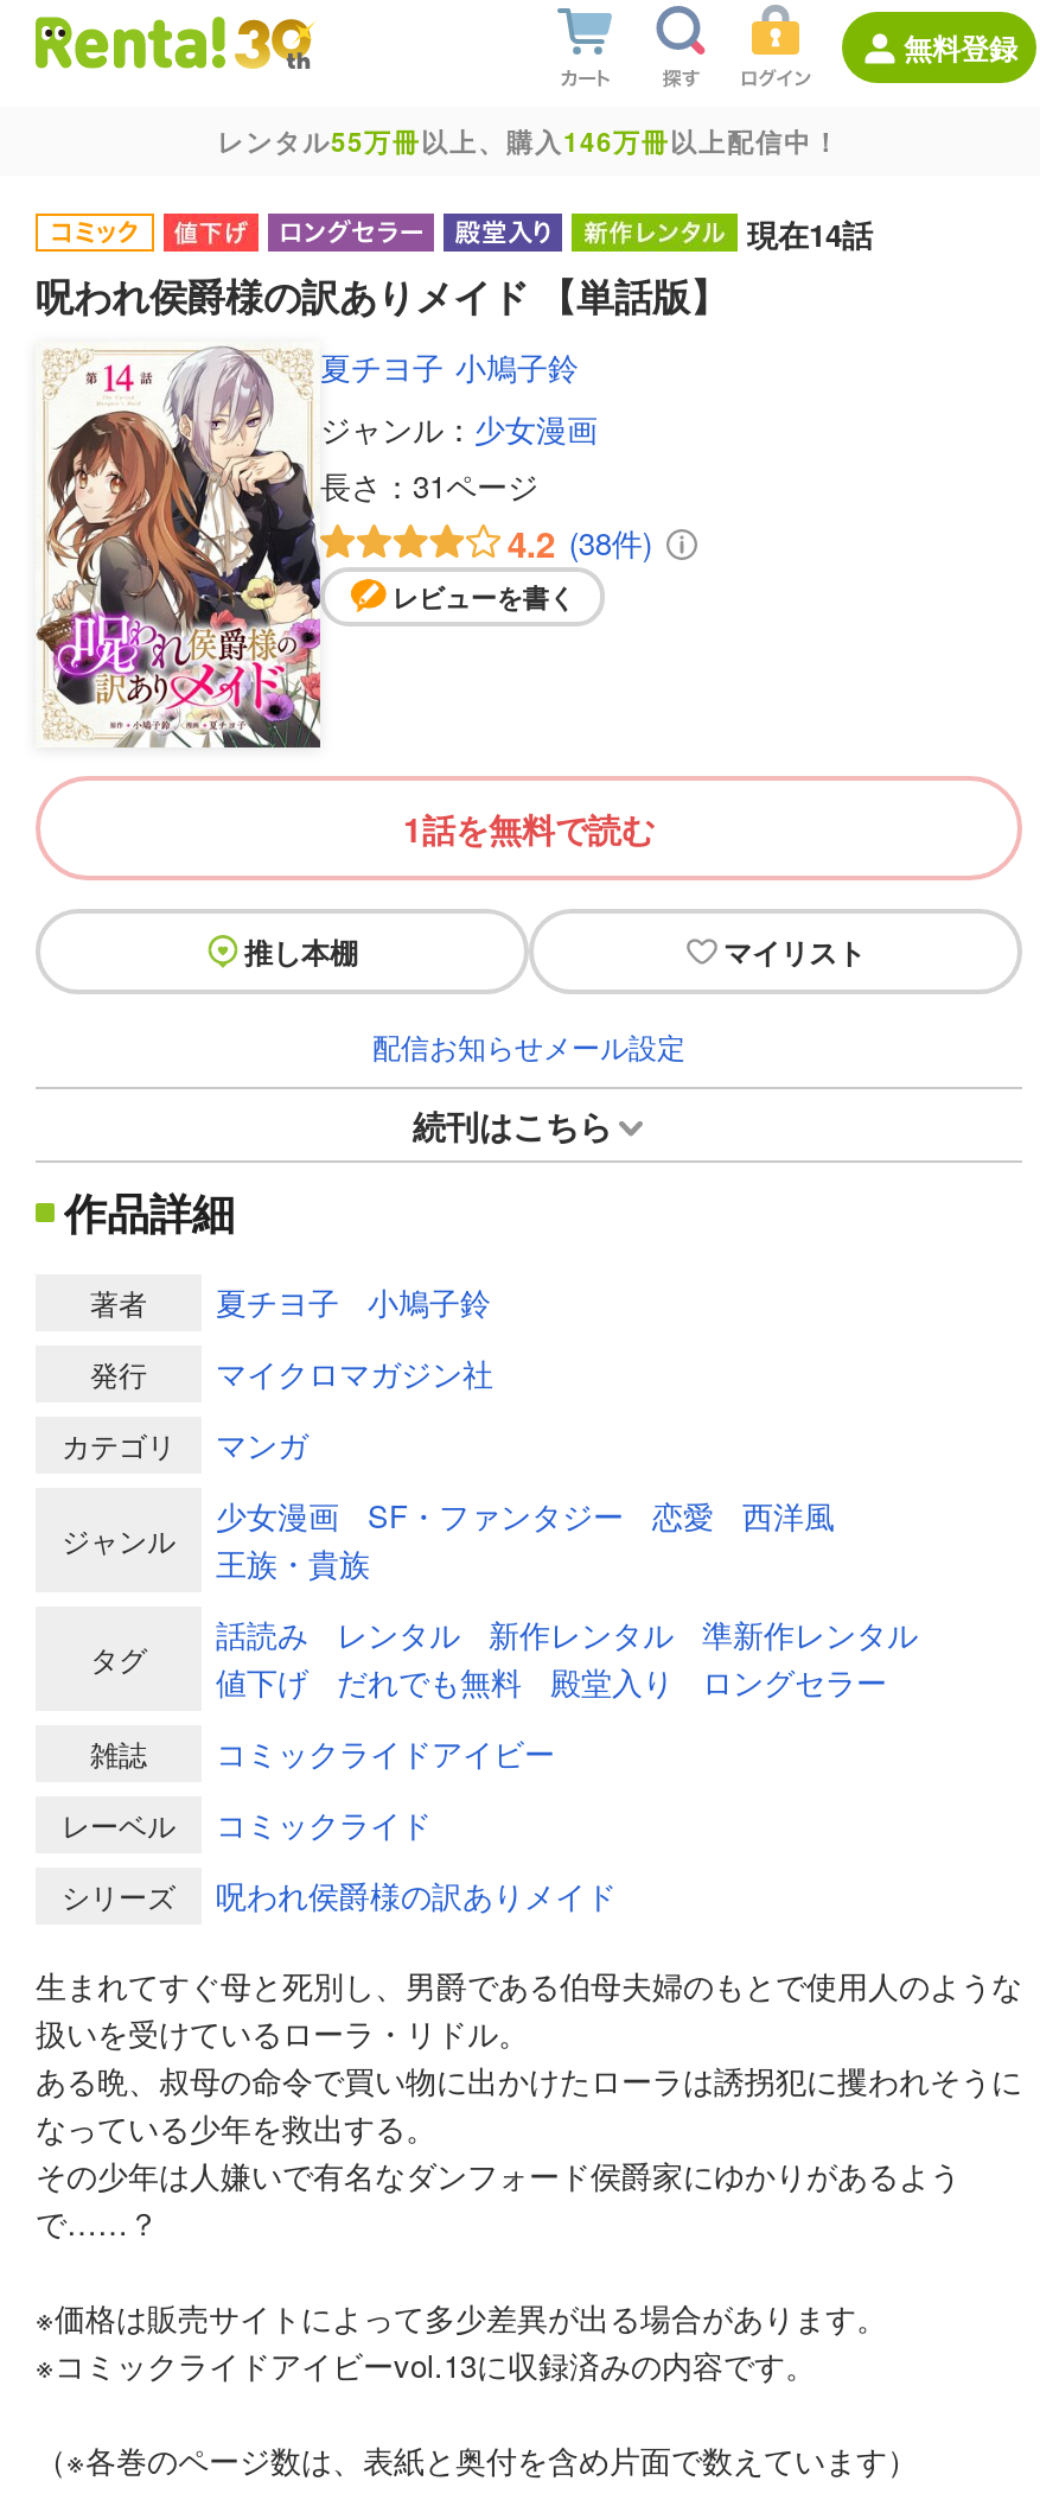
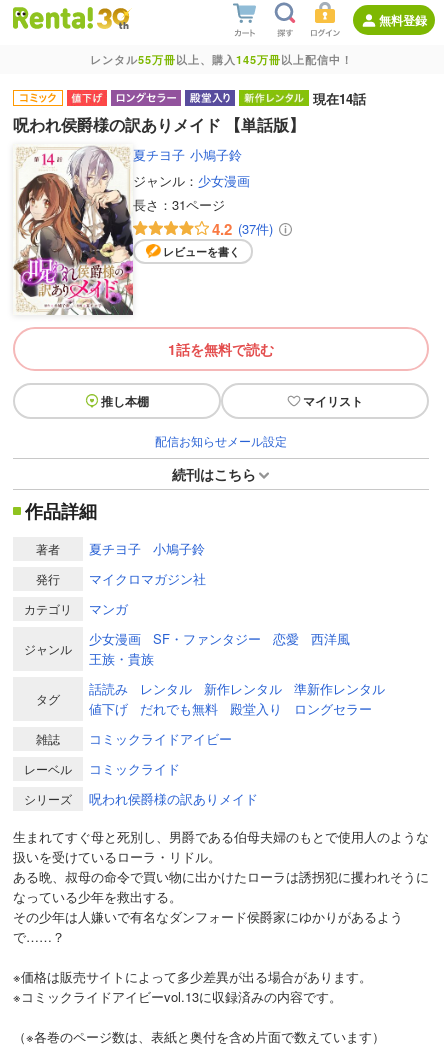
- レンタル55万冊以上、購入146万冊以上配信中！
+ レンタル55万冊以上、購入145万冊以上配信中！

- 4.2 (38件)
+ 4.2 (37件)
